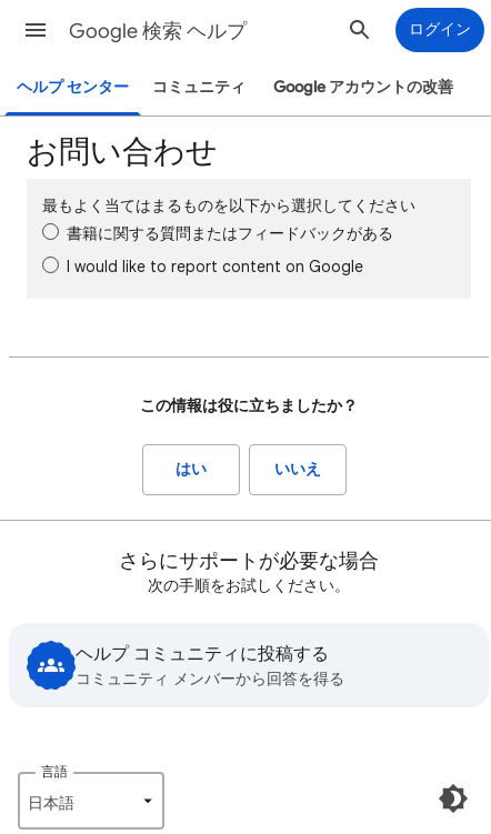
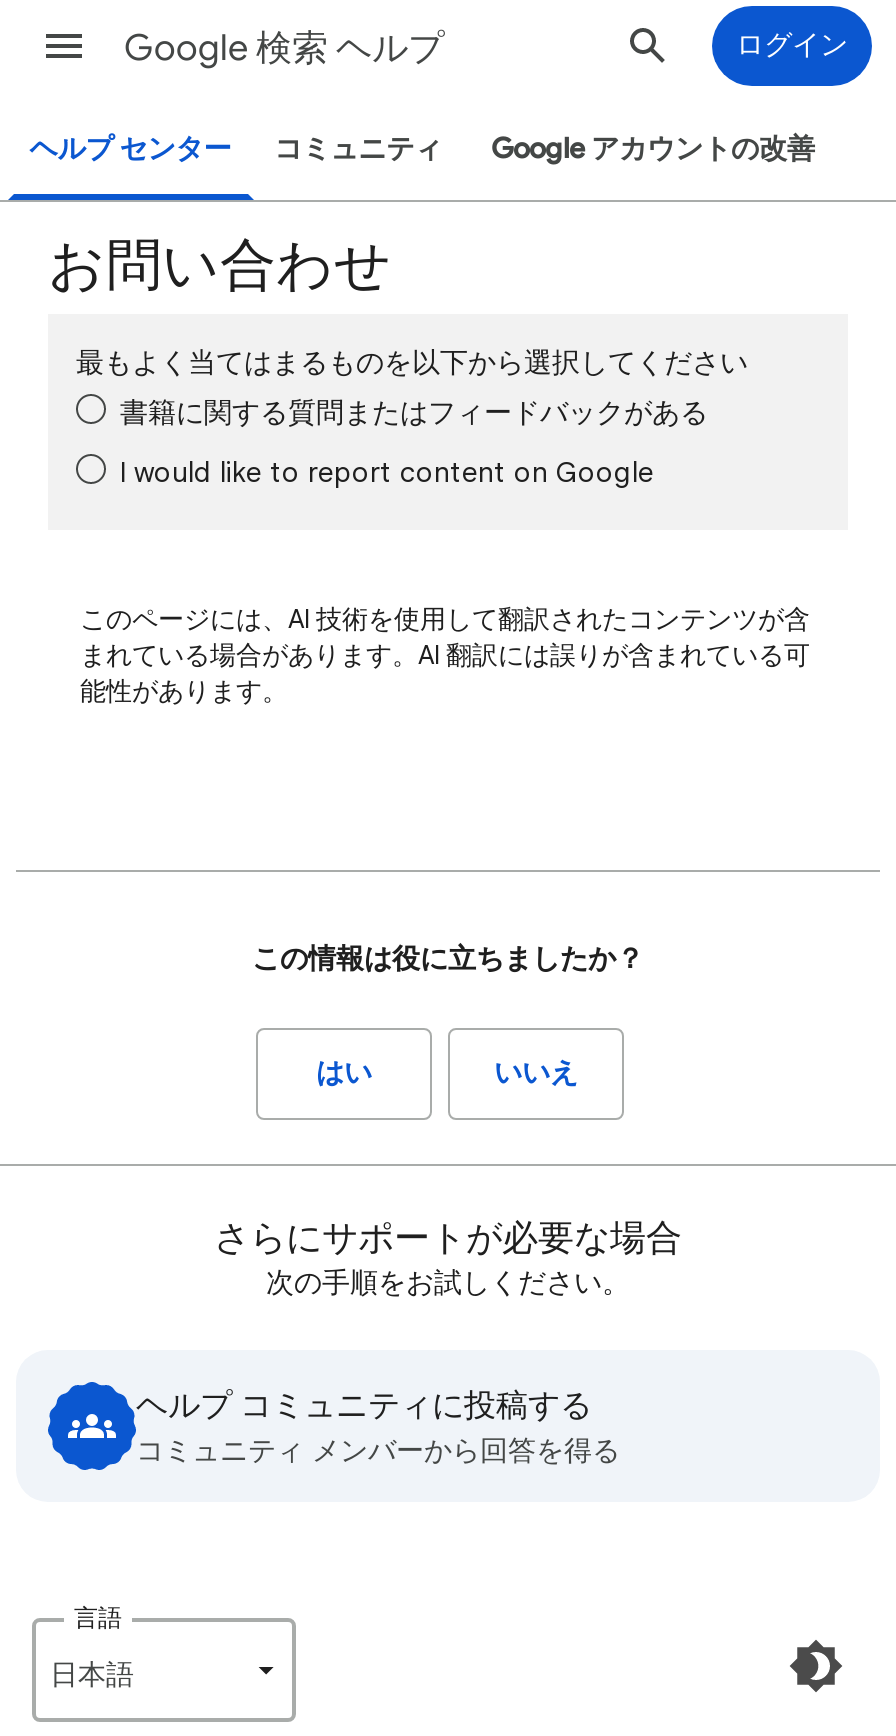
+ このページには、AI 技術を使用して翻訳されたコンテンツが含
+ まれている場合があります。AI 翻訳には誤りが含まれている可
+ 能性があります。
